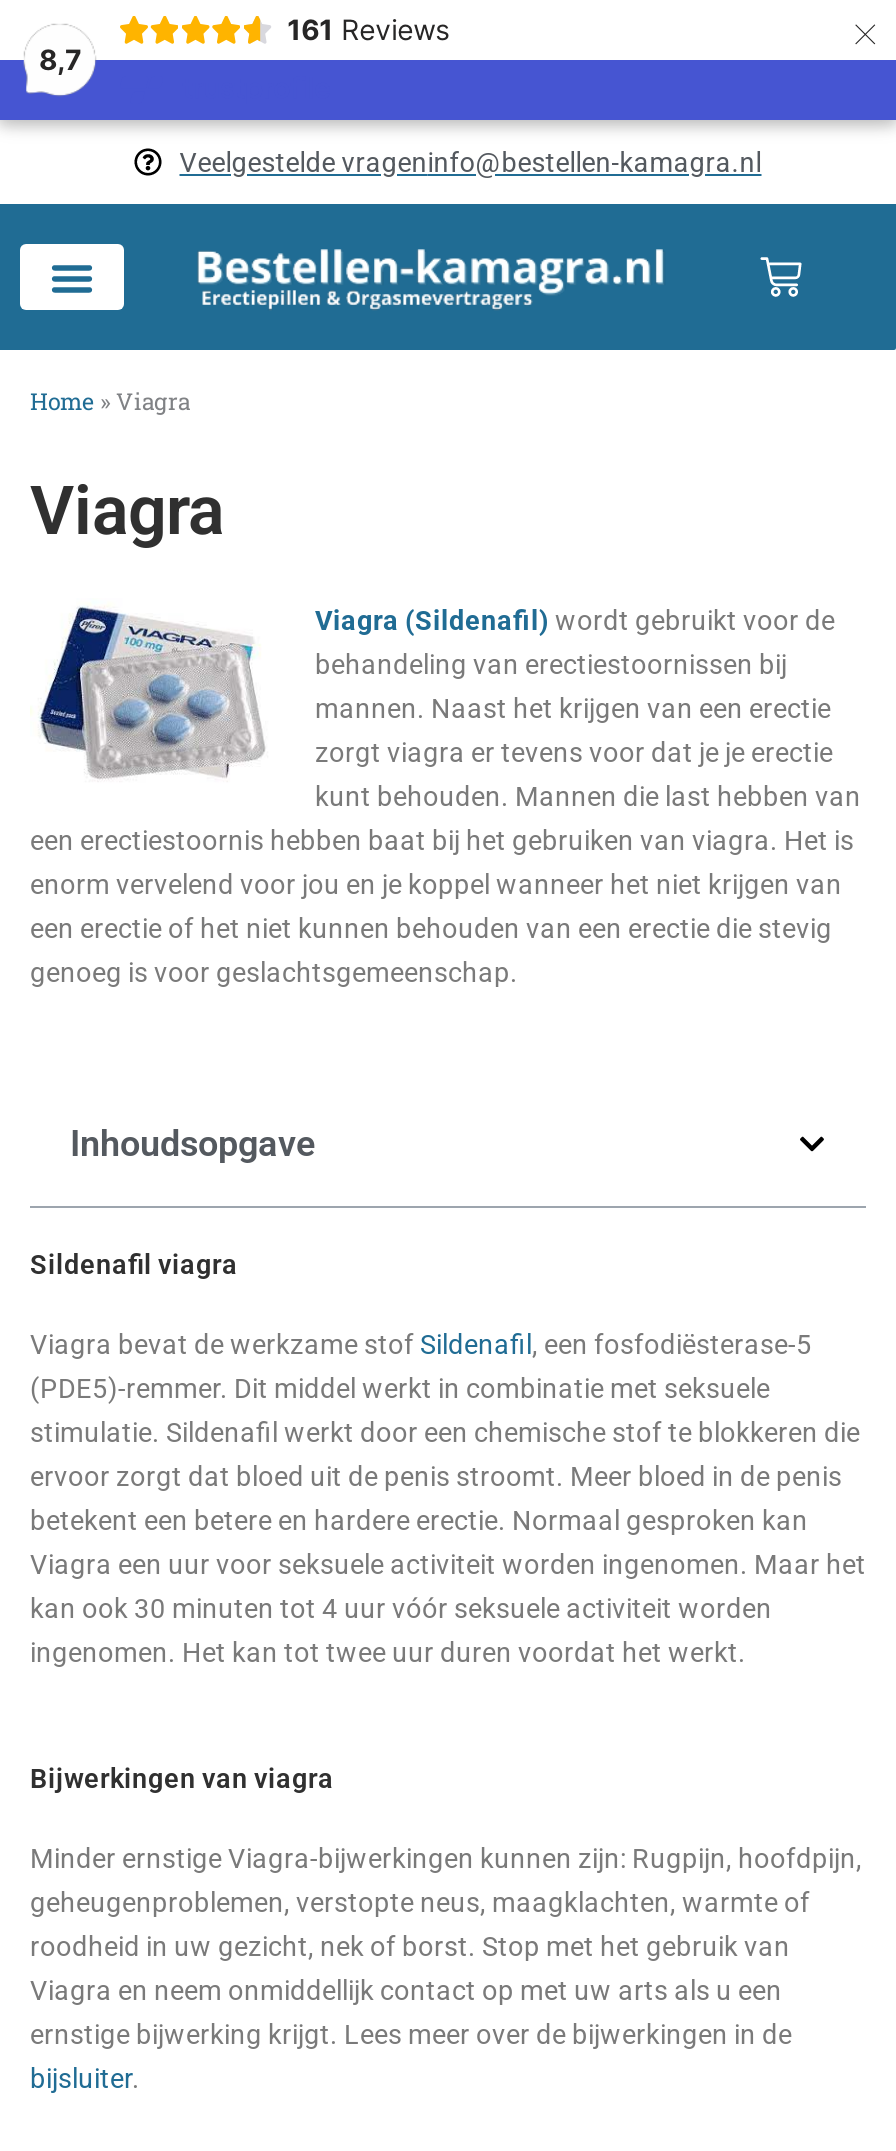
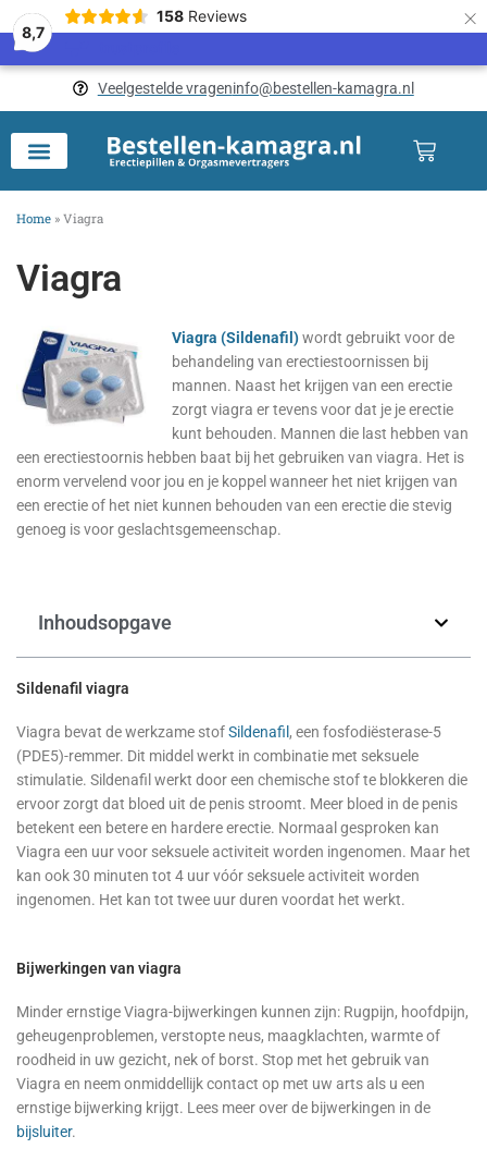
- 161 Reviews
+ 158 Reviews
